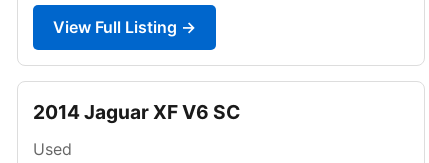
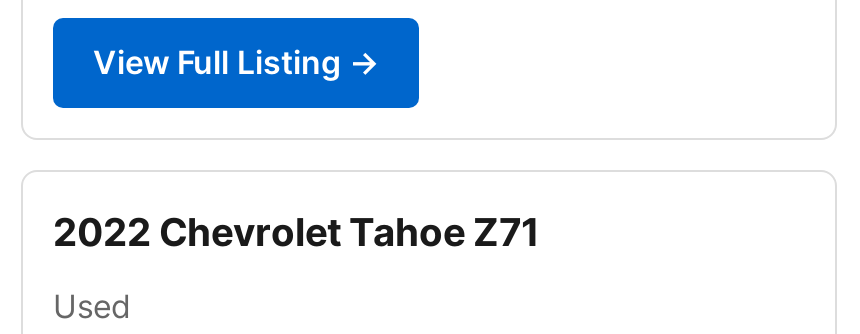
- 2014 Jaguar XF V6 SC
+ 2022 Chevrolet Tahoe Z71
